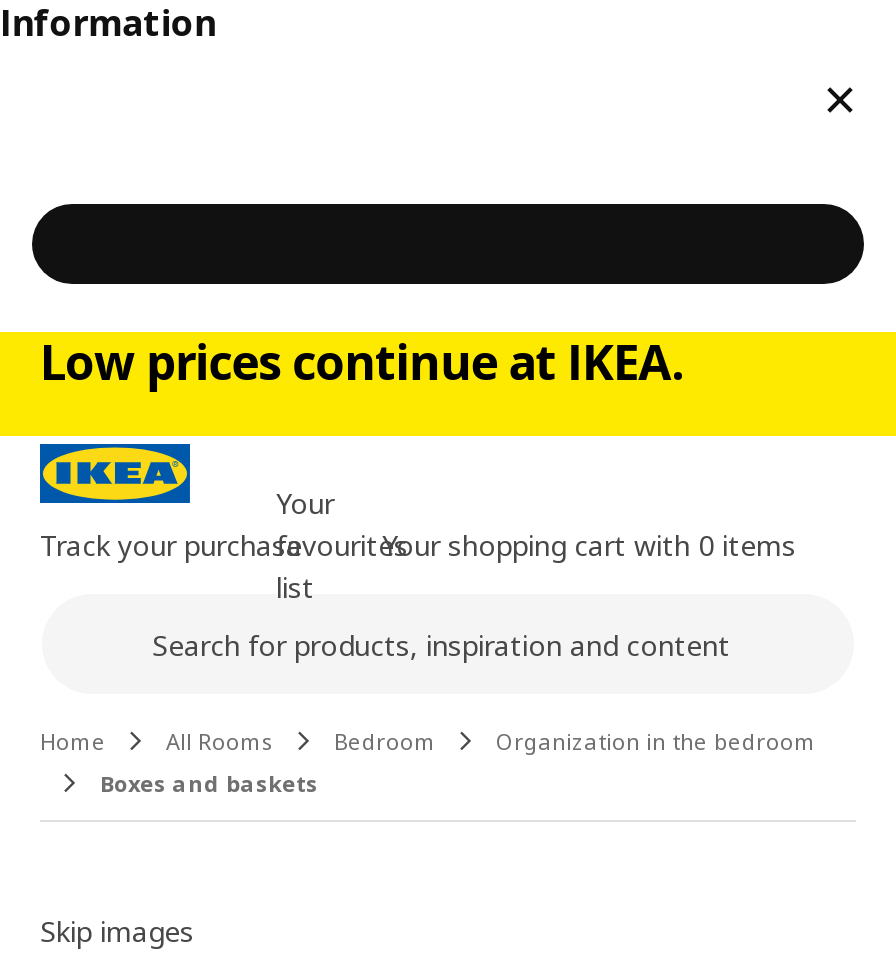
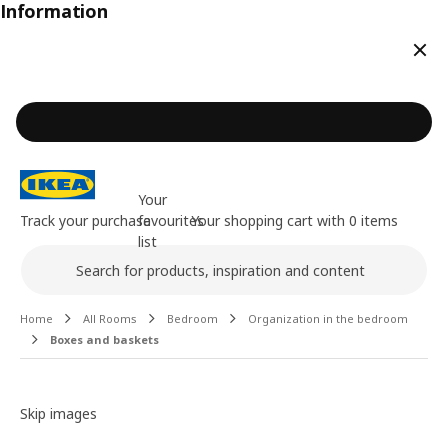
- Low prices continue at IKEA.
